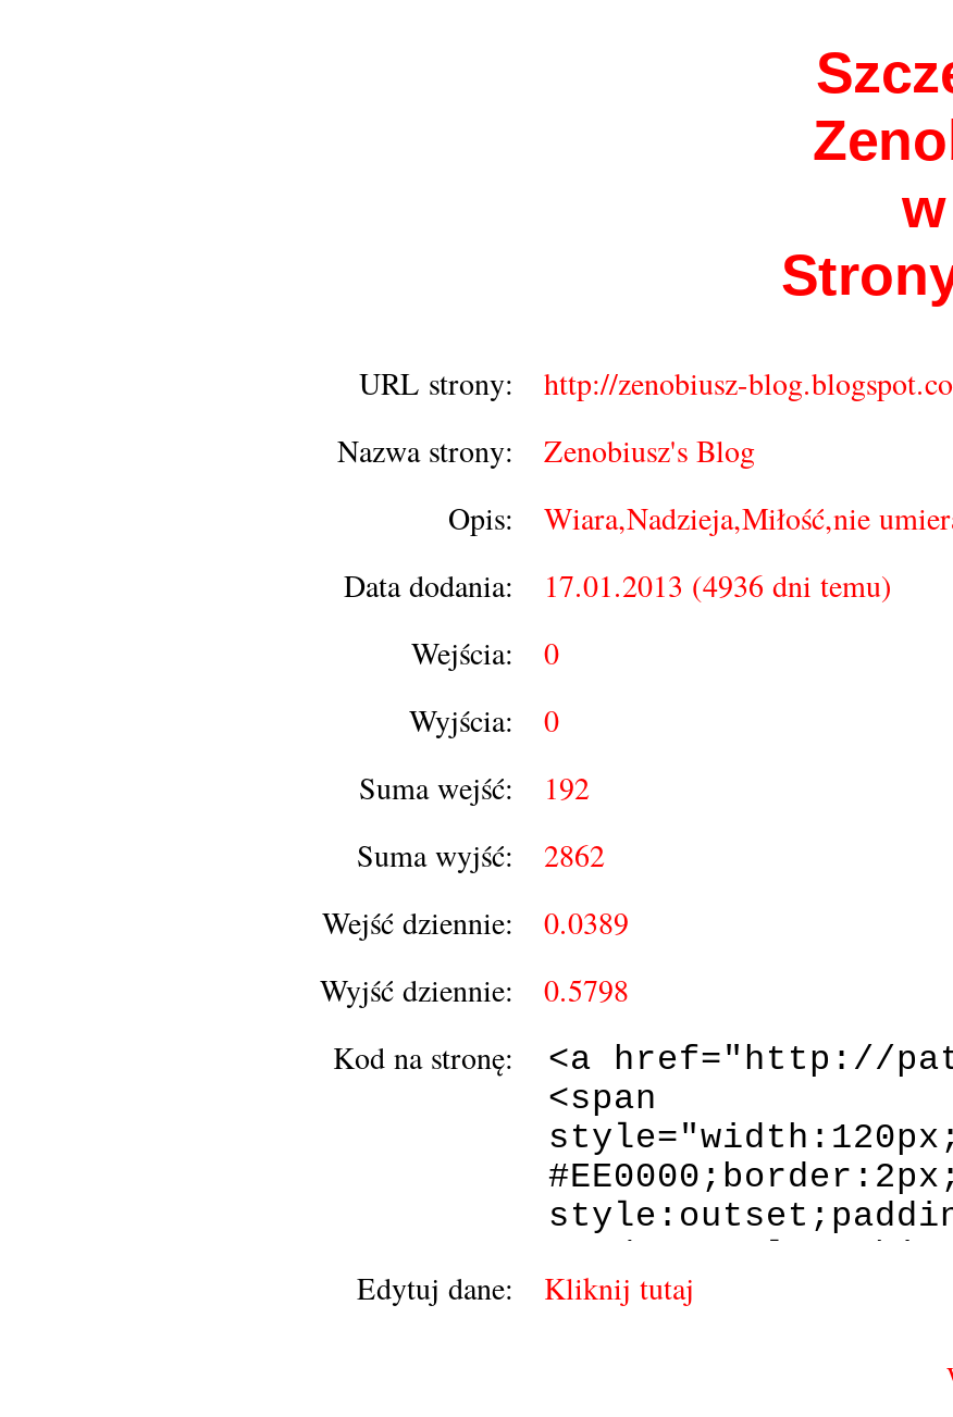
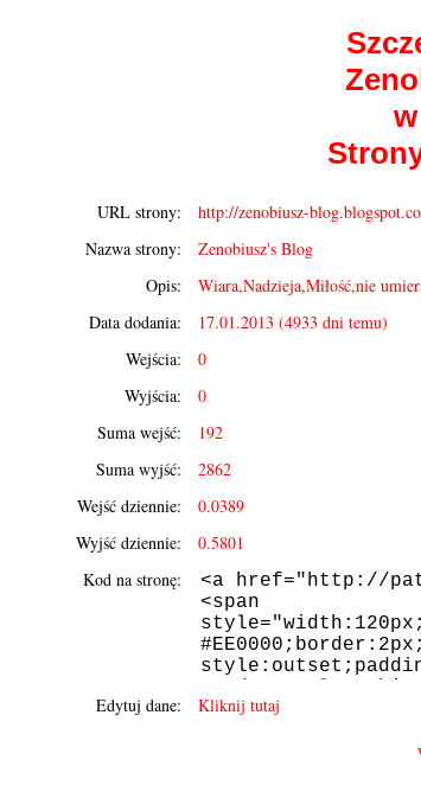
- Data dodania: 17.01.2013 (4936 dni temu)
+ Data dodania: 17.01.2013 (4933 dni temu)

- Wyjść dziennie: 0.5798
+ Wyjść dziennie: 0.5801
